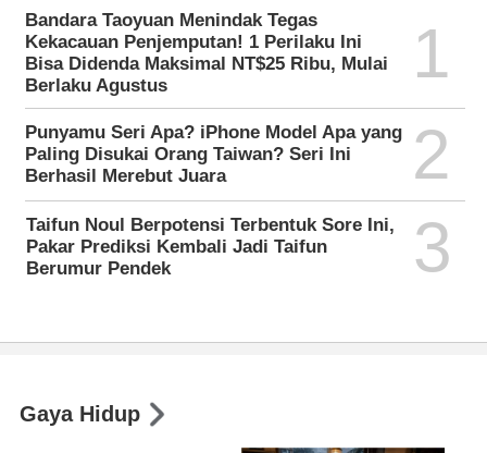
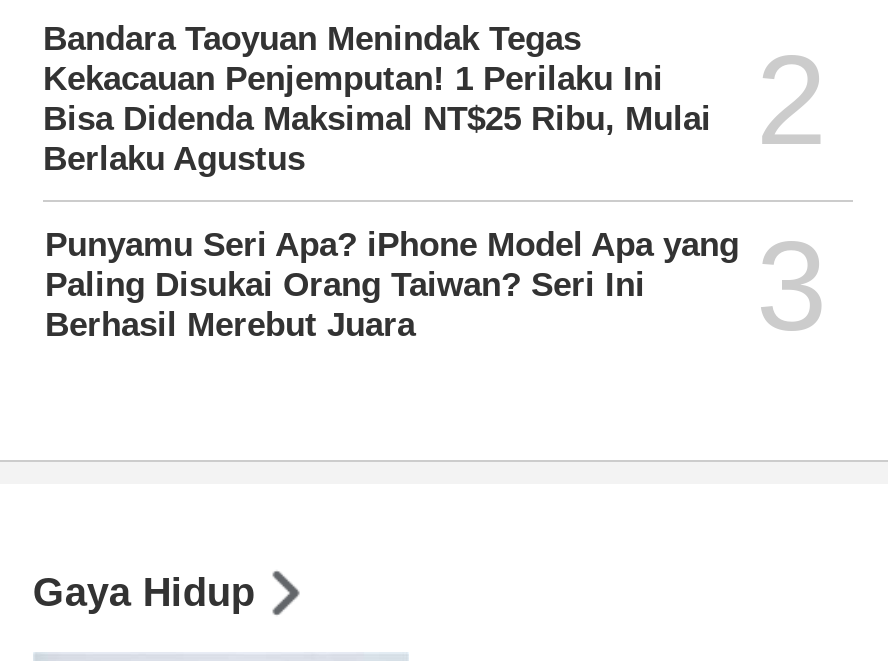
- Bisa Didenda Maksimal NT$25 Ribu, Mulai 1
+ Bisa Didenda Maksimal NT$25 Ribu, Mulai 2

- 2
- Taifun Noul Berpotensi Terbentuk Sore Ini,
- Pakar Prediksi Kembali Jadi Taifun
- Berumur Pendek
